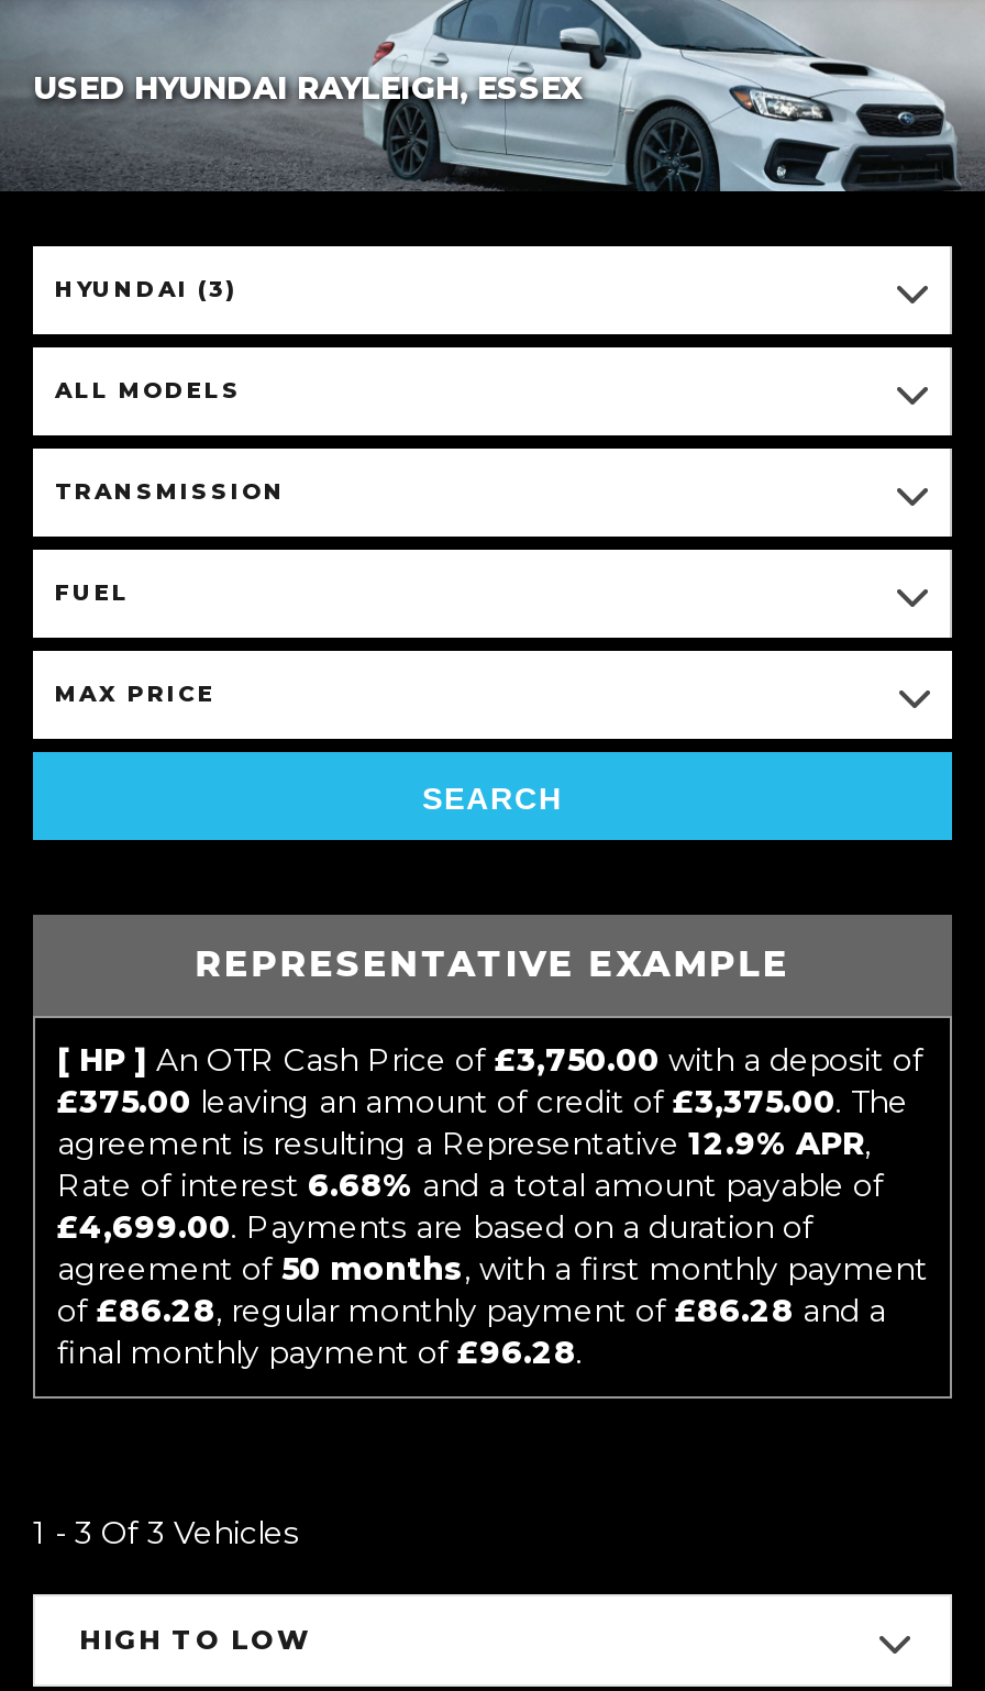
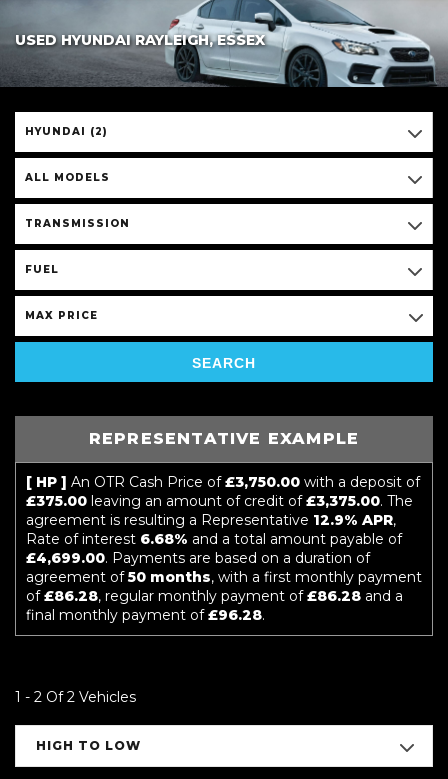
- HYUNDAI (3)
+ HYUNDAI (2)

- 1 - 3 Of 3 Vehicles
+ 1 - 2 Of 2 Vehicles
